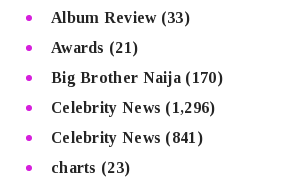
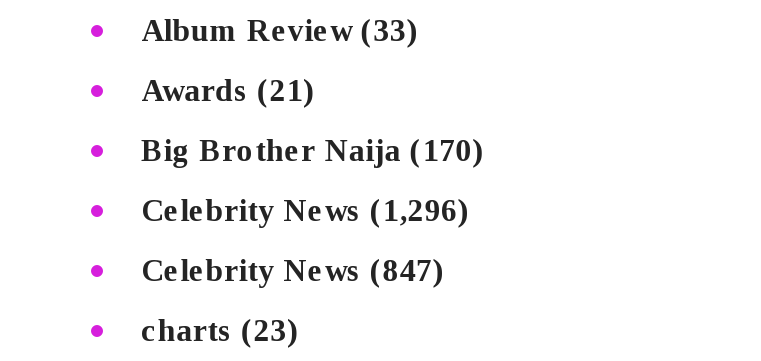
- Celebrity News (841)
+ Celebrity News (847)
